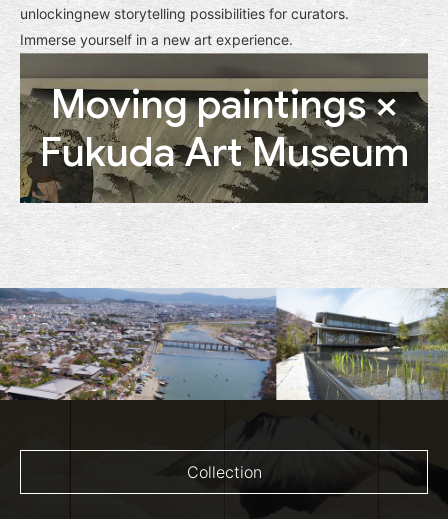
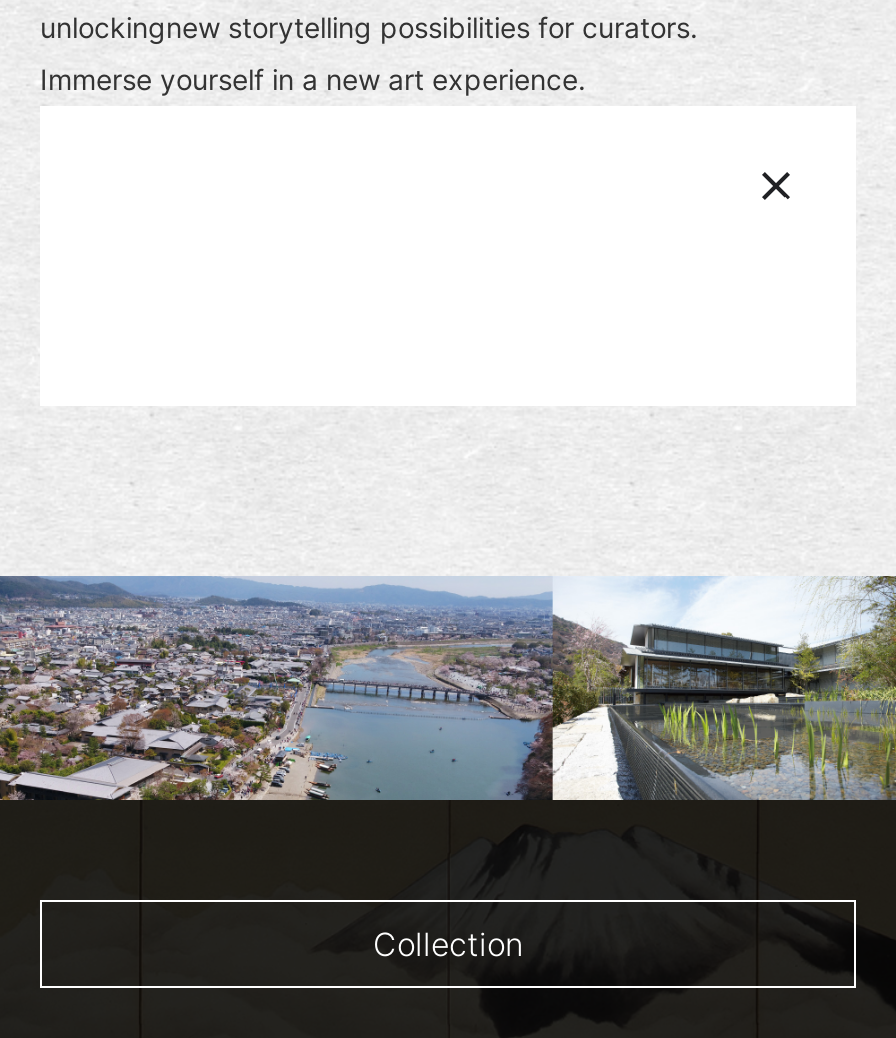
- [image]
